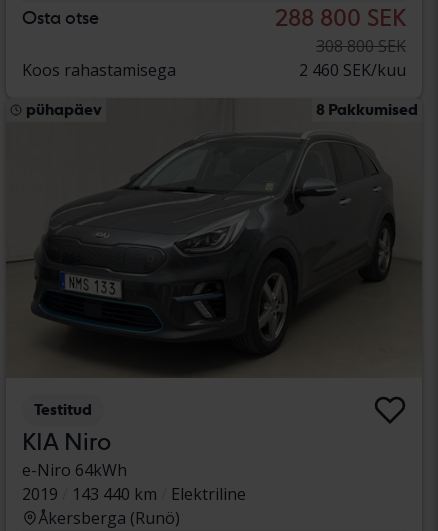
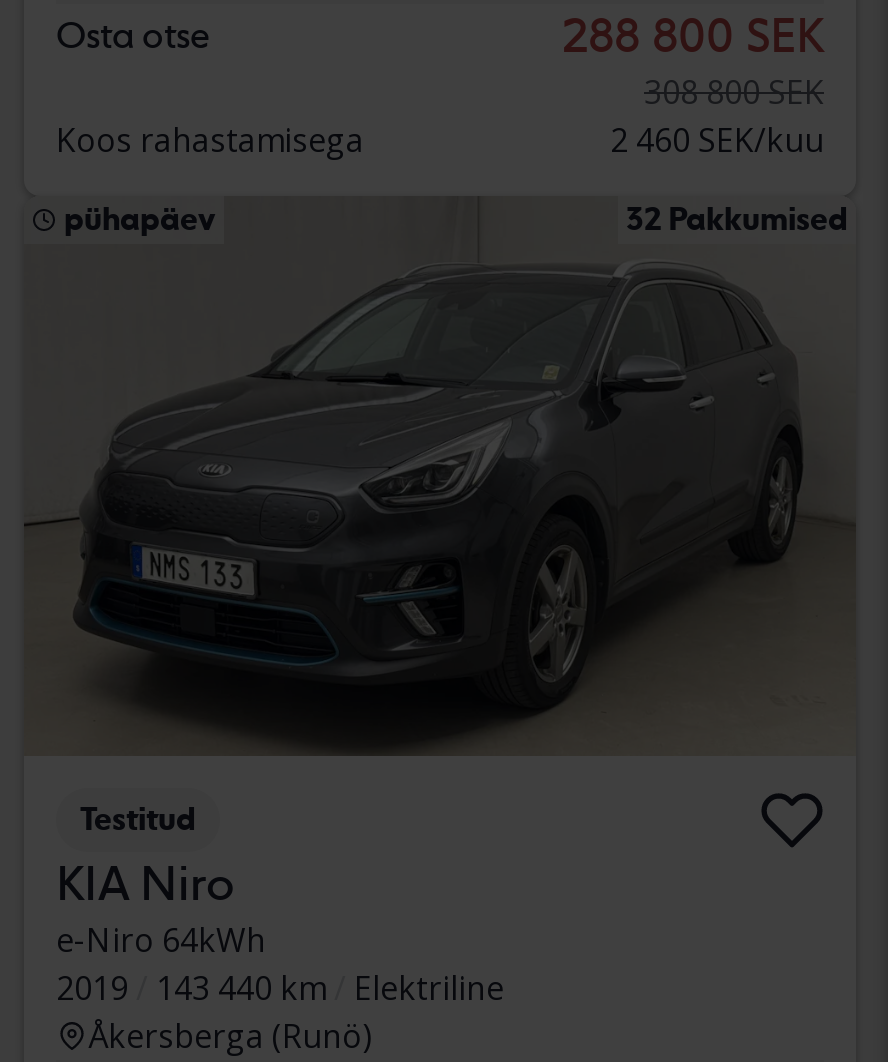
- 8 Pakkumised
+ 32 Pakkumised
